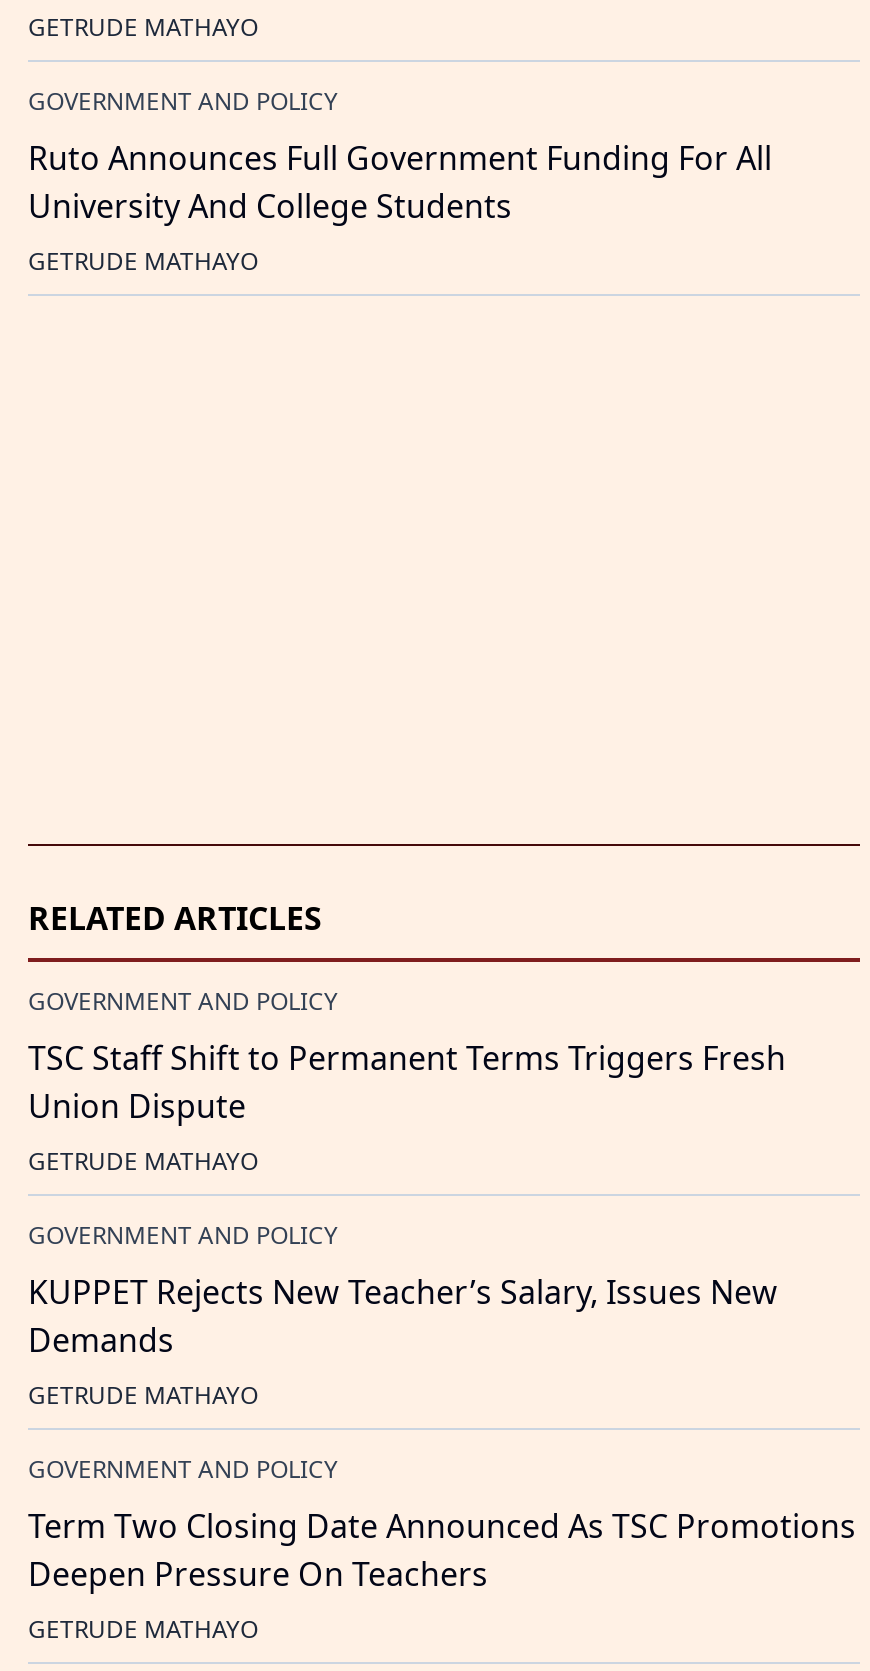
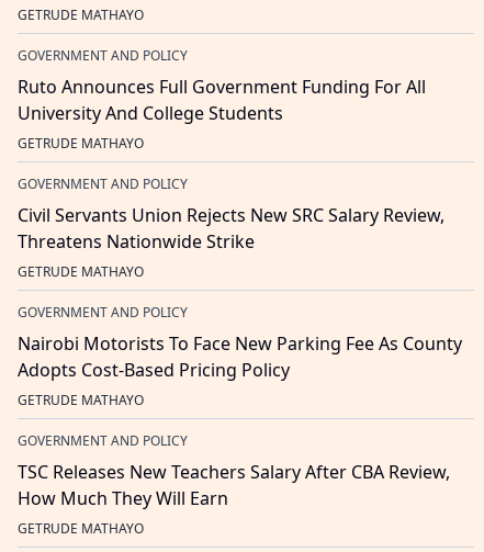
- RELATED ARTICLES

- TSC Staff Shift to Permanent Terms Triggers Fresh
- Union Dispute
+ Civil Servants Union Rejects New SRC Salary Review,
+ Threatens Nationwide Strike

- KUPPET Rejects New Teacher’s Salary, Issues New
- Demands
+ Nairobi Motorists To Face New Parking Fee As County
+ Adopts Cost-Based Pricing Policy

- Term Two Closing Date Announced As TSC Promotions
- Deepen Pressure On Teachers
+ TSC Releases New Teachers Salary After CBA Review,
+ How Much They Will Earn
